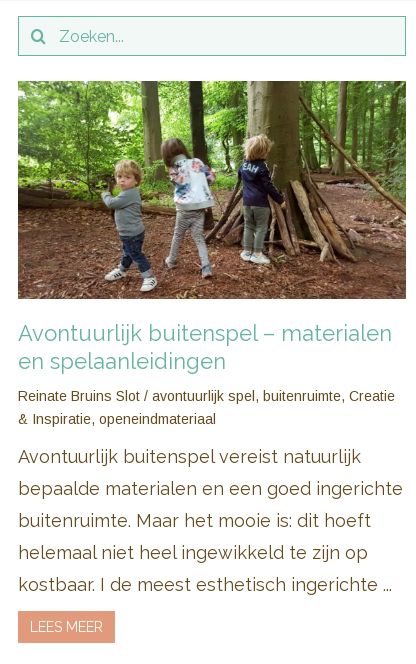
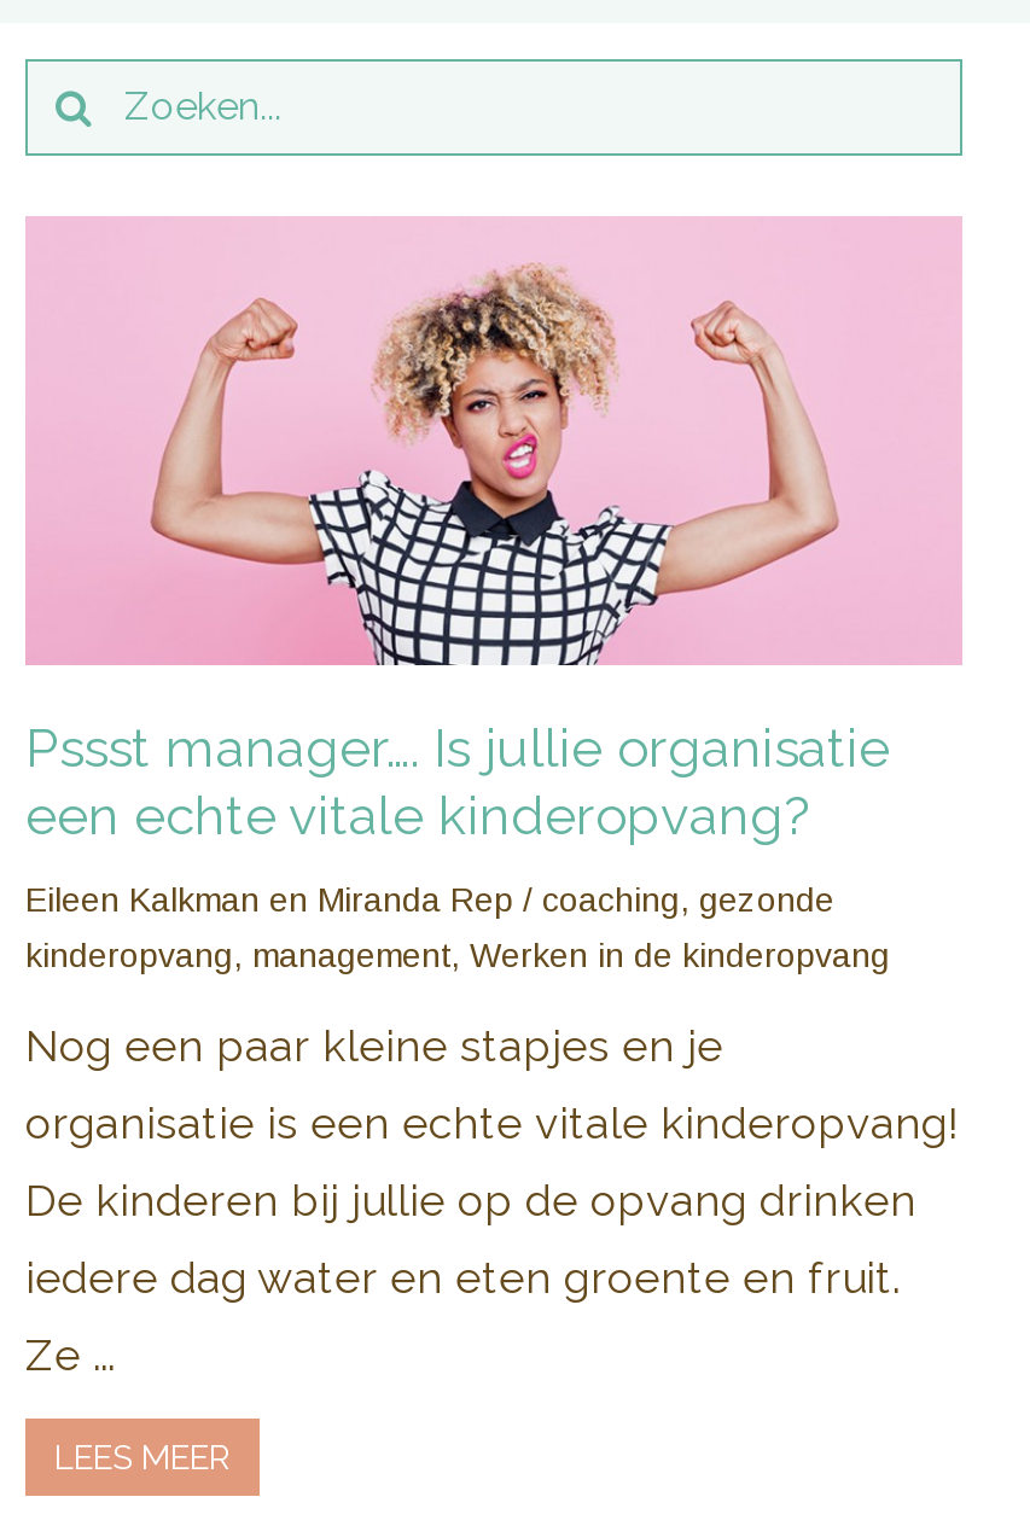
- [image]
- Avontuurlijk buitenspel – materialen
- en spelaanleidingen
+ [image]
+ Pssst manager…. Is jullie organisatie
+ een echte vitale kinderopvang?

- Reinate Bruins Slot / avontuurlijk spel, buitenruimte, Creatie
- & Inspiratie, openeindmateriaal
+ Eileen Kalkman en Miranda Rep / coaching, gezonde
+ kinderopvang, management, Werken in de kinderopvang

- Avontuurlijk buitenspel vereist natuurlijk
+ Nog een paar kleine stapjes en je

- bepaalde materialen en een goed ingerichte
+ organisatie is een echte vitale kinderopvang!

- buitenruimte. Maar het mooie is: dit hoeft
+ De kinderen bij jullie op de opvang drinken

- helemaal niet heel ingewikkeld te zijn op
+ iedere dag water en eten groente en fruit.

- kostbaar. I de meest esthetisch ingerichte ...
+ Ze ...
